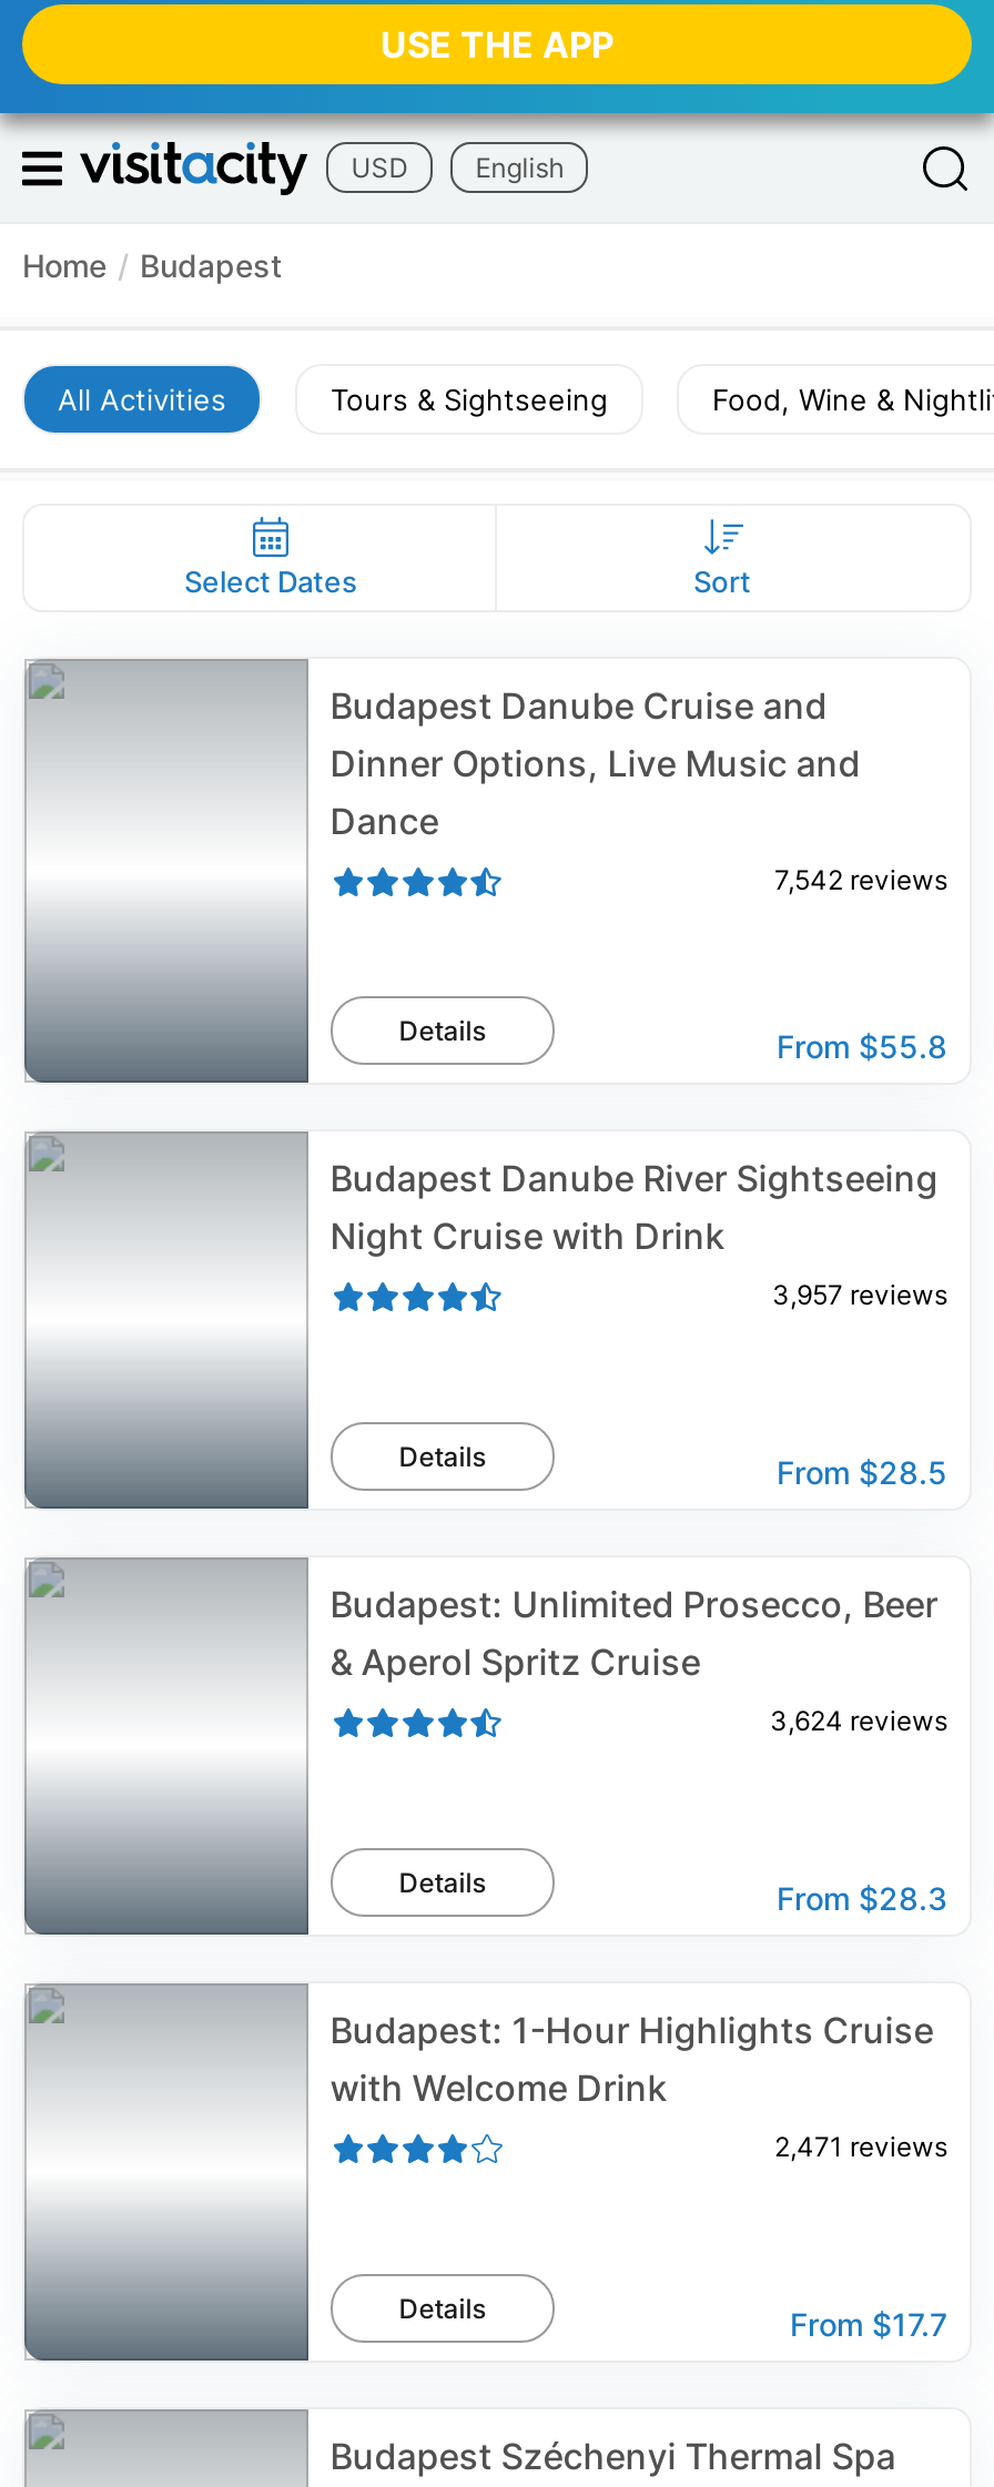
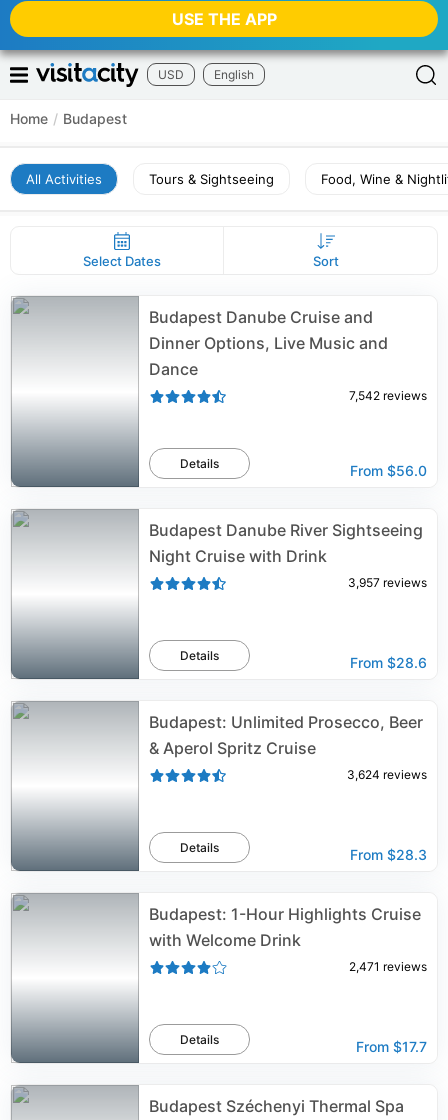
- From $55.8
+ From $56.0

- From $28.5
+ From $28.6
